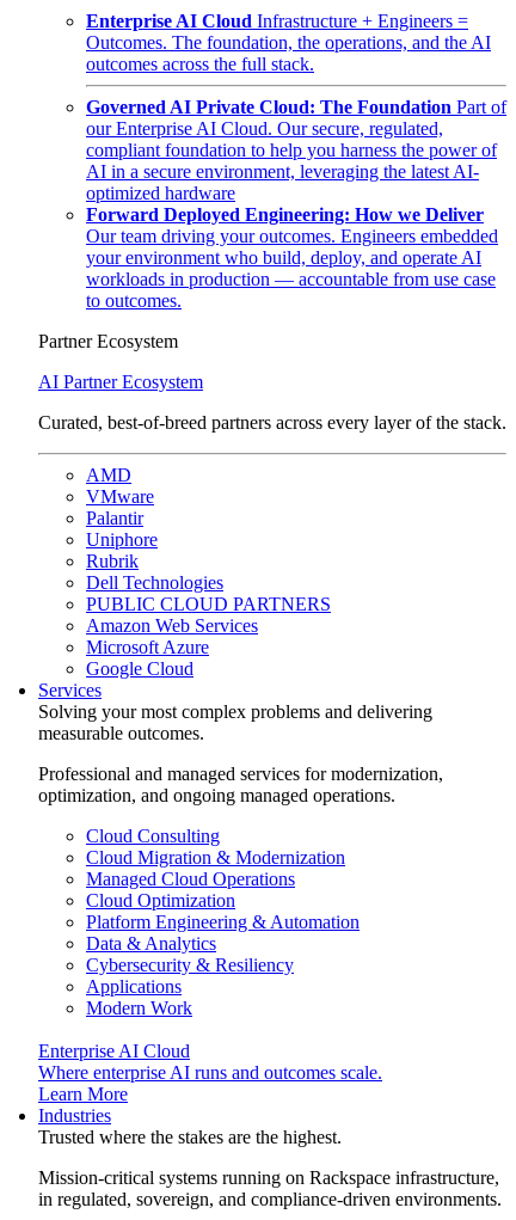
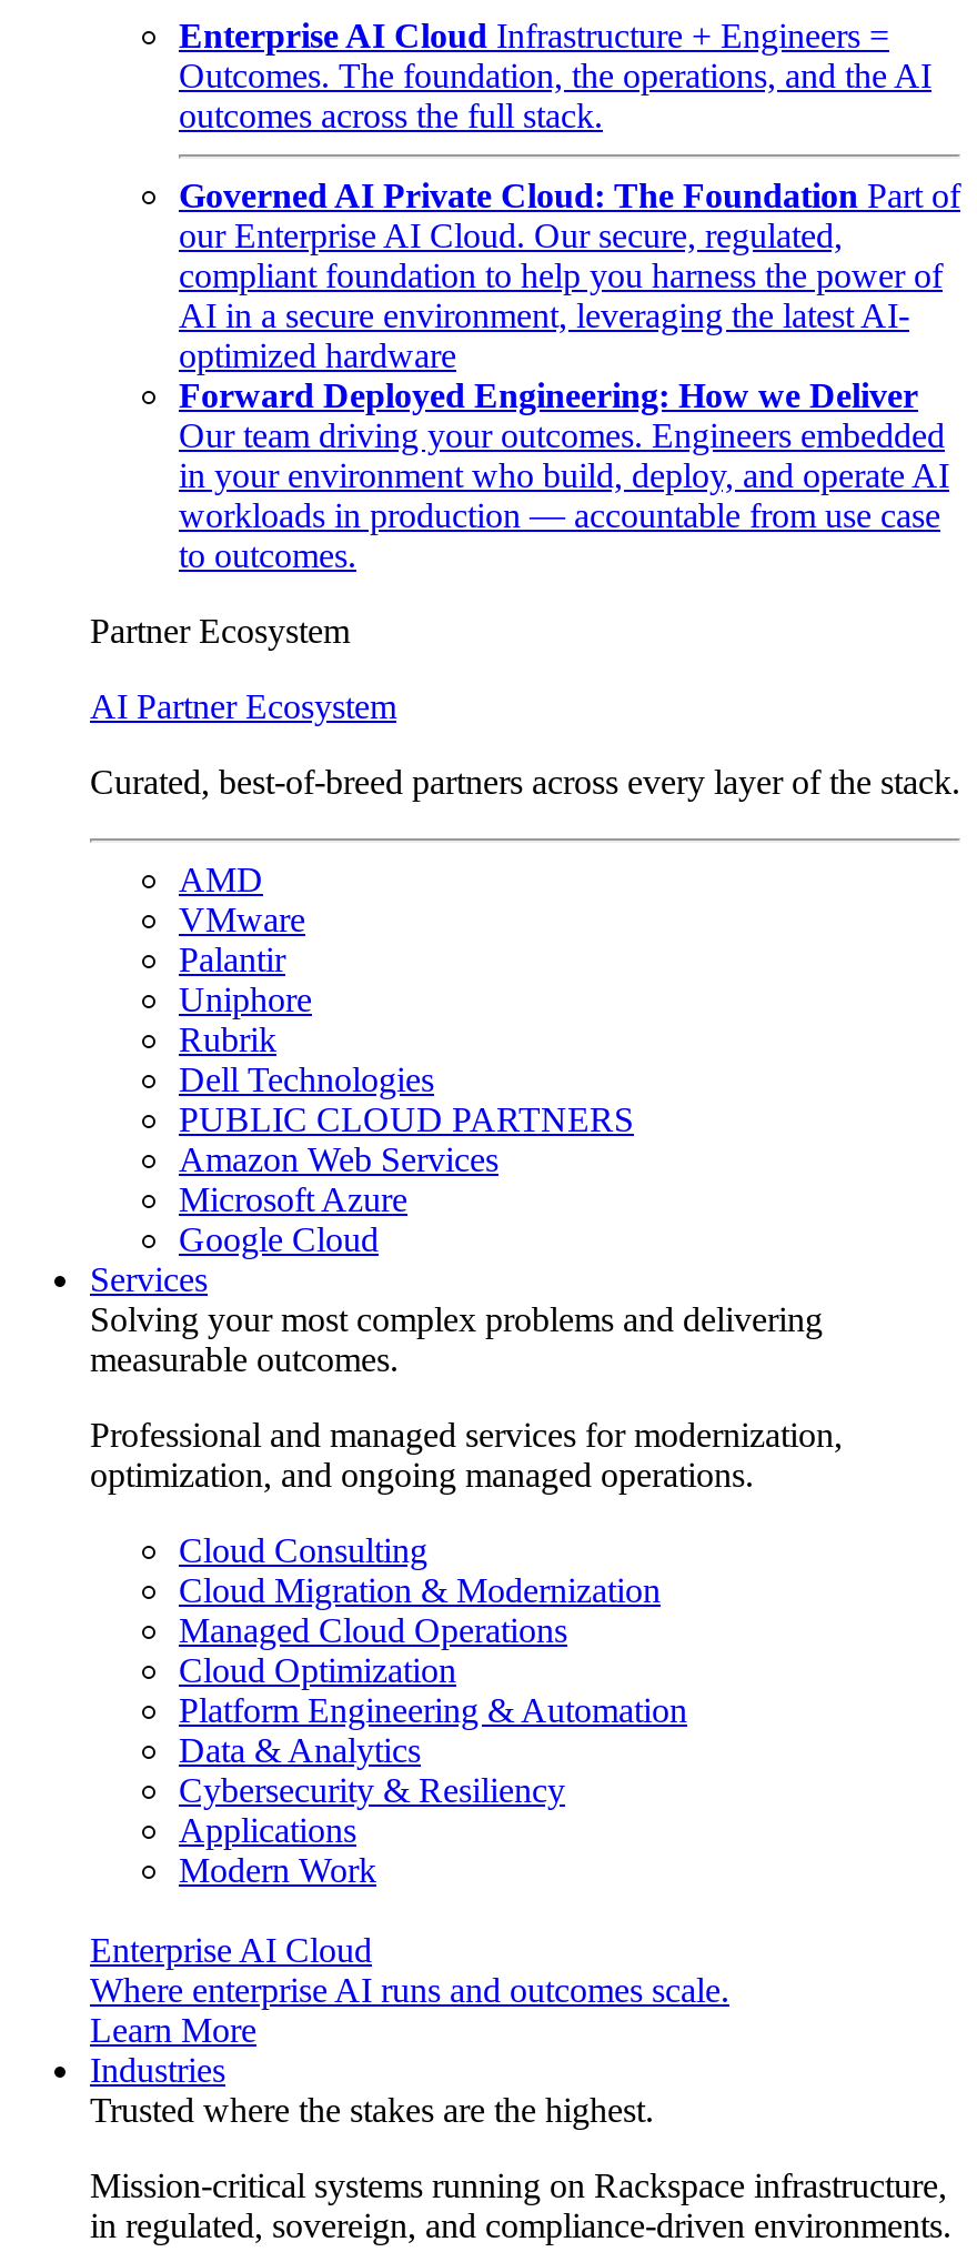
- your environment who build, deploy, and operate AI
+ in your environment who build, deploy, and operate AI
